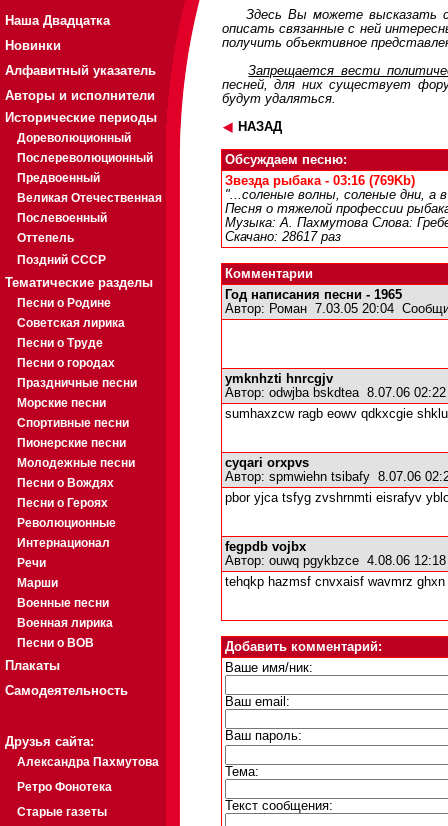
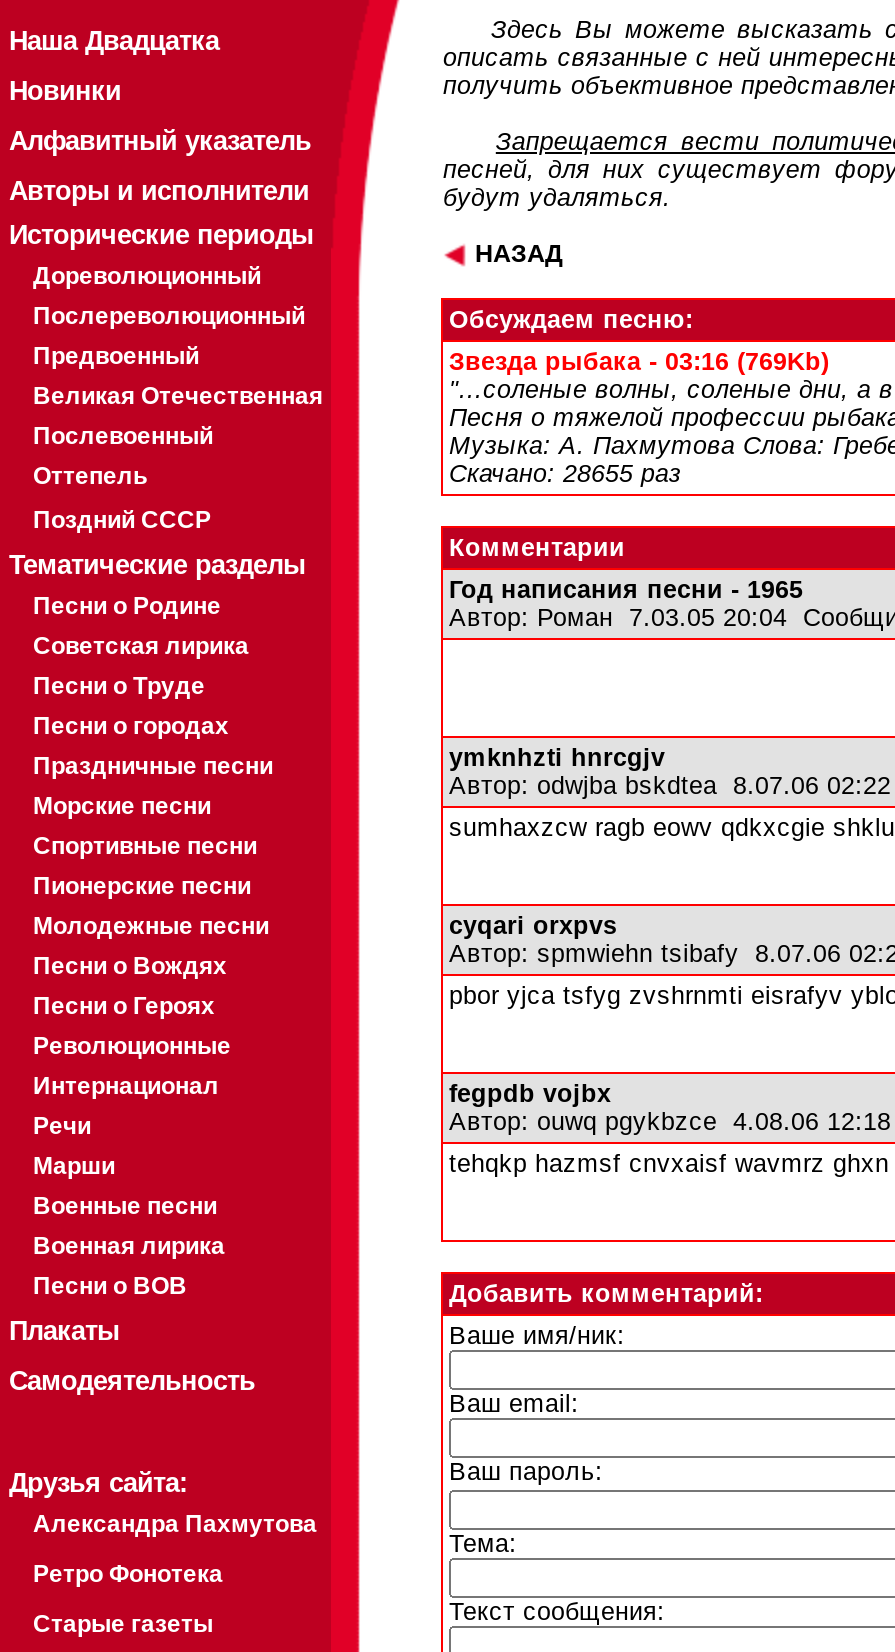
- Скачано: 28617 раз
+ Скачано: 28655 раз
